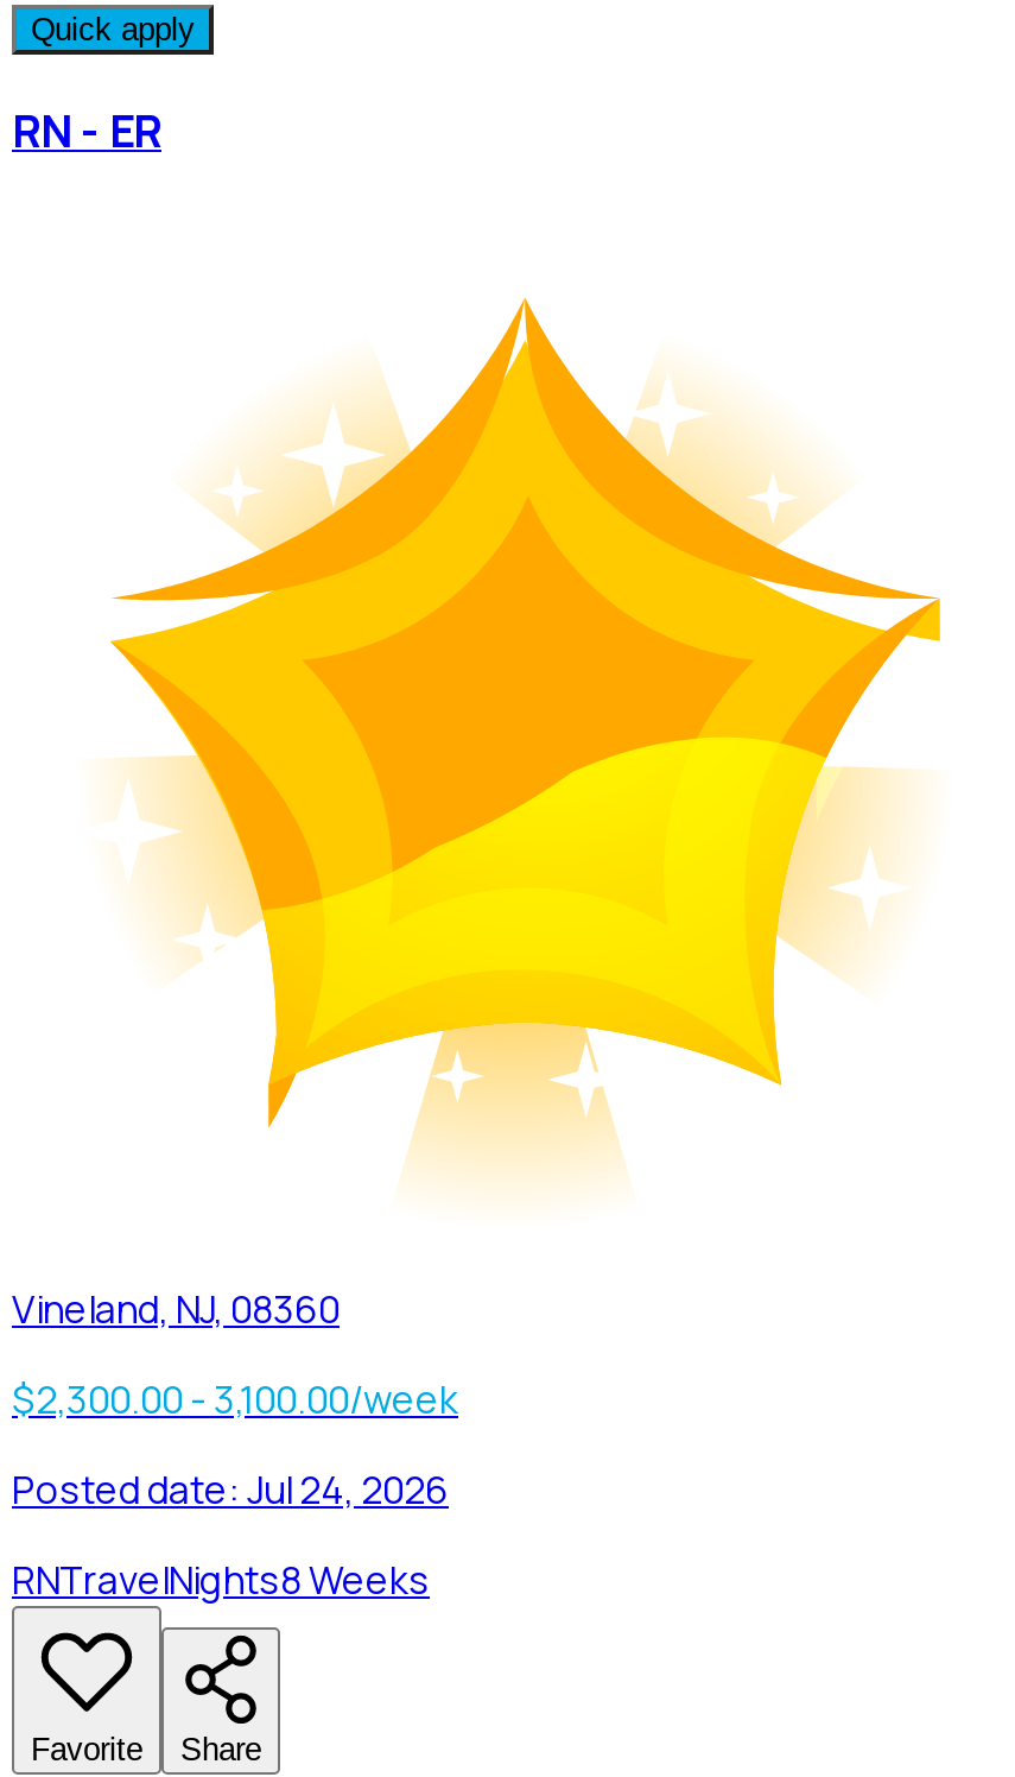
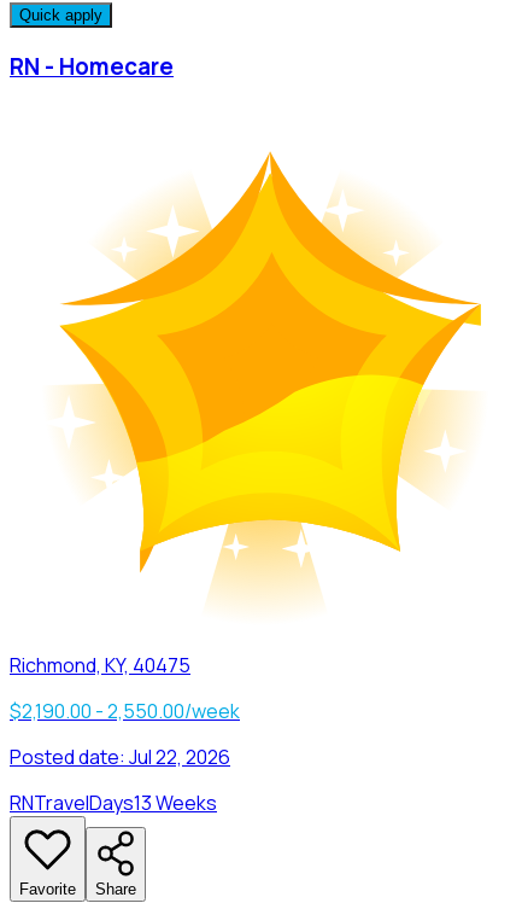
- RN - ER
+ RN - Homecare

- Vineland, NJ, 08360
+ Richmond, KY, 40475

- $2,300.00 - 3,100.00/week
+ $2,190.00 - 2,550.00/week

- Posted date: Jul 24, 2026
+ Posted date: Jul 22, 2026

- RNTravelNights8 Weeks
+ RNTravelDays13 Weeks
